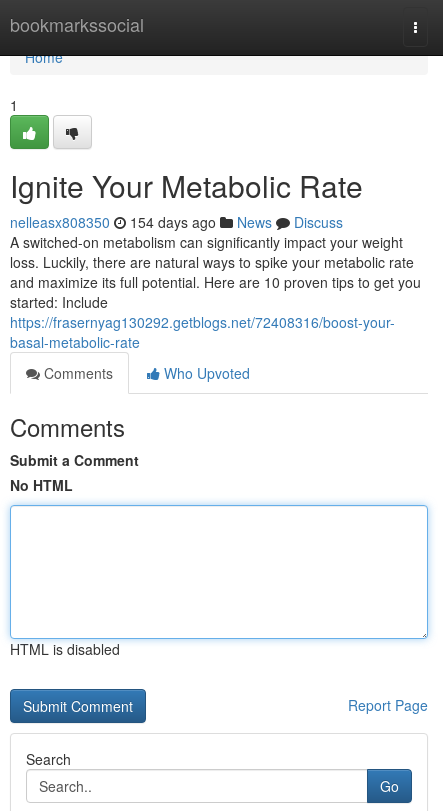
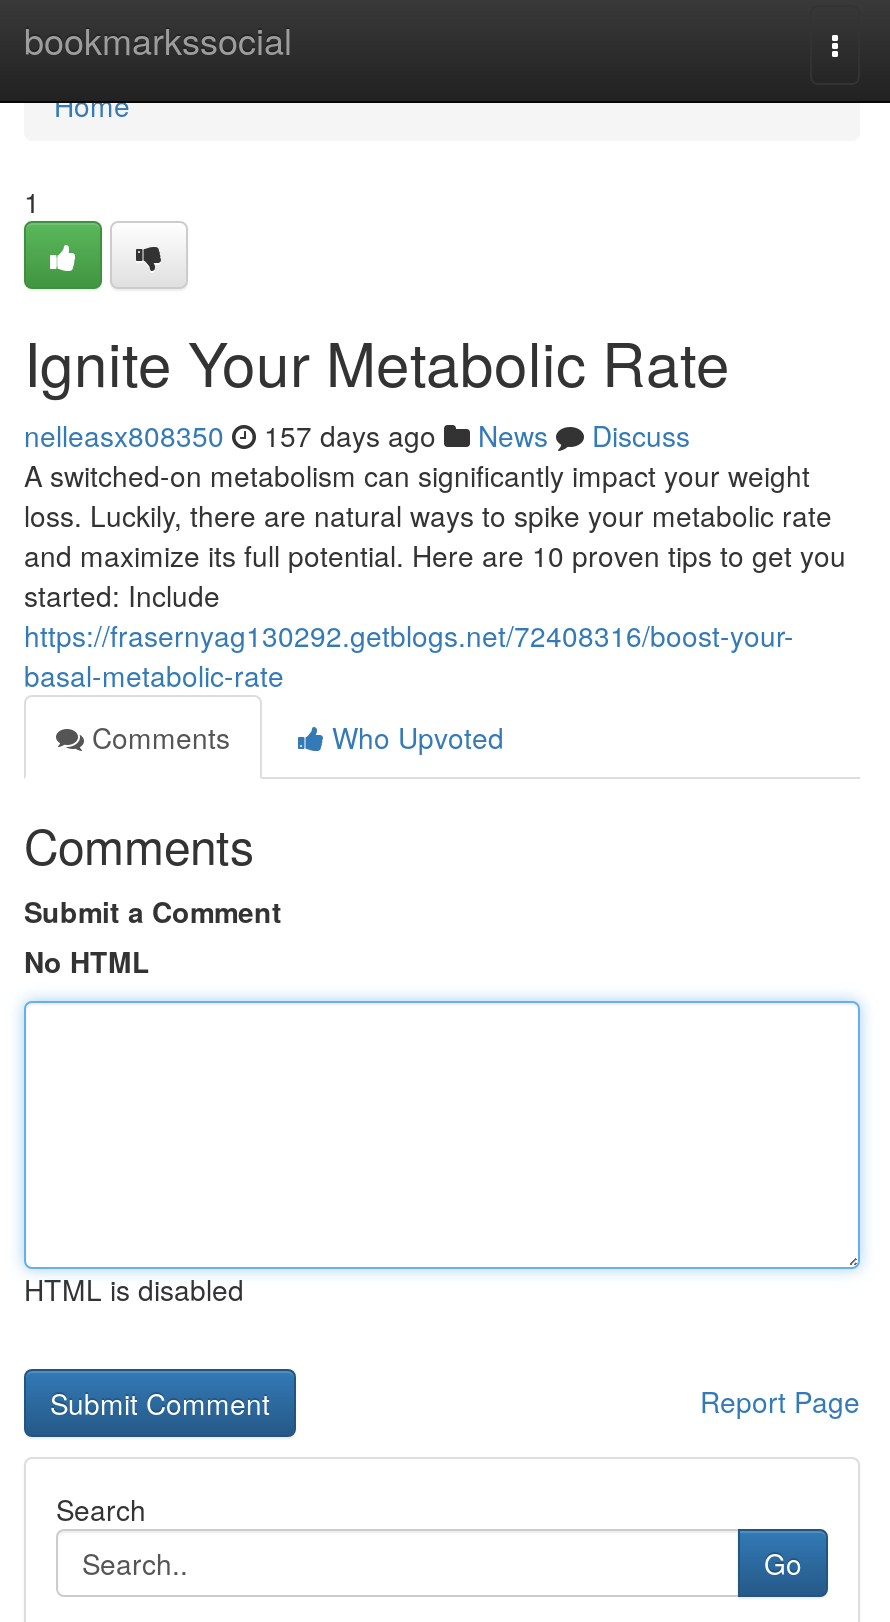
- nelleasx808350 154 days ago News Discuss
+ nelleasx808350 157 days ago News Discuss
